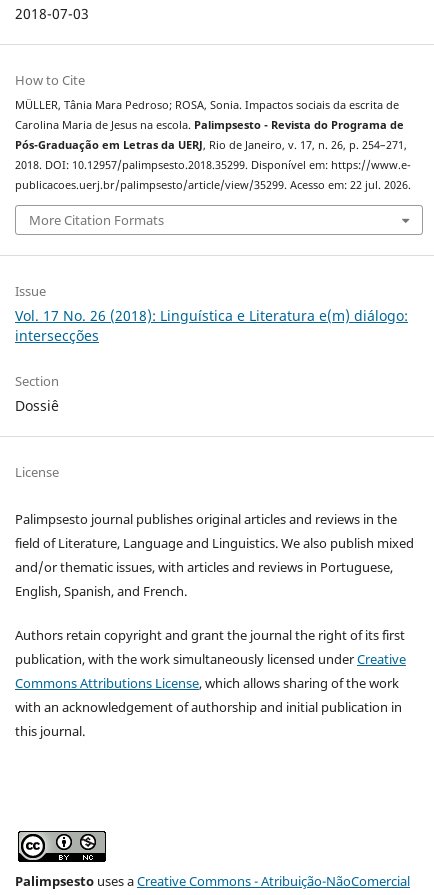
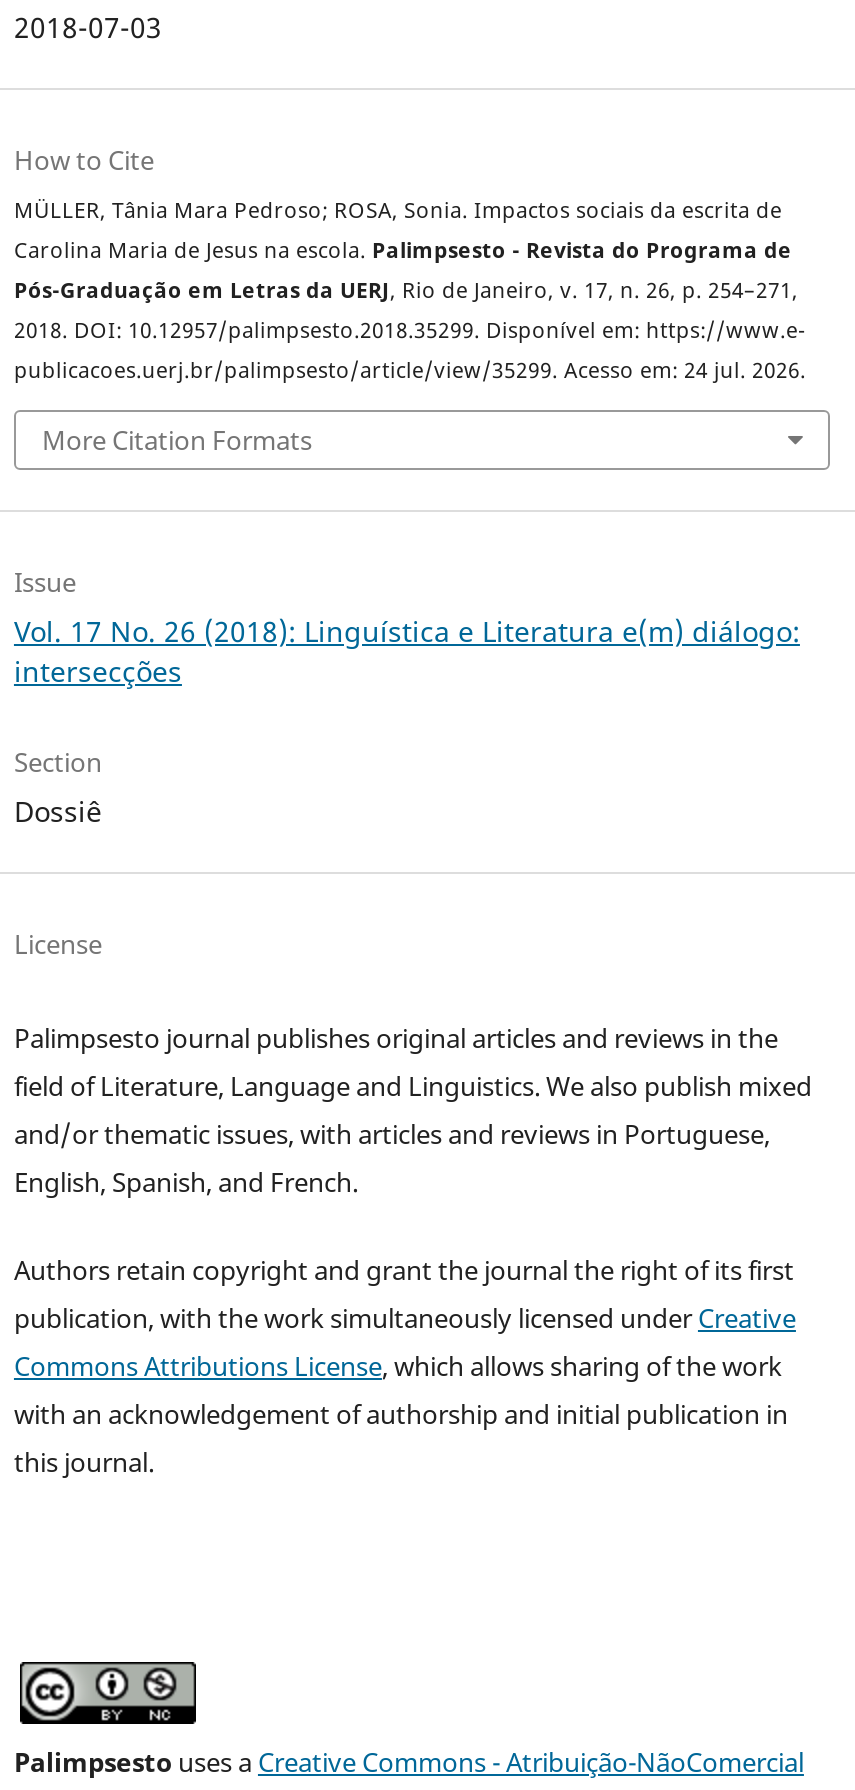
- publicacoes.uerj.br/palimpsesto/article/view/35299. Acesso em: 22 jul. 2026.
+ publicacoes.uerj.br/palimpsesto/article/view/35299. Acesso em: 24 jul. 2026.
